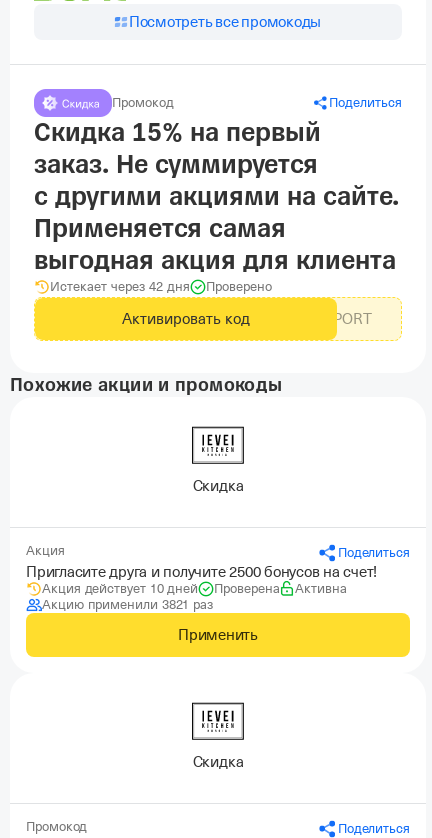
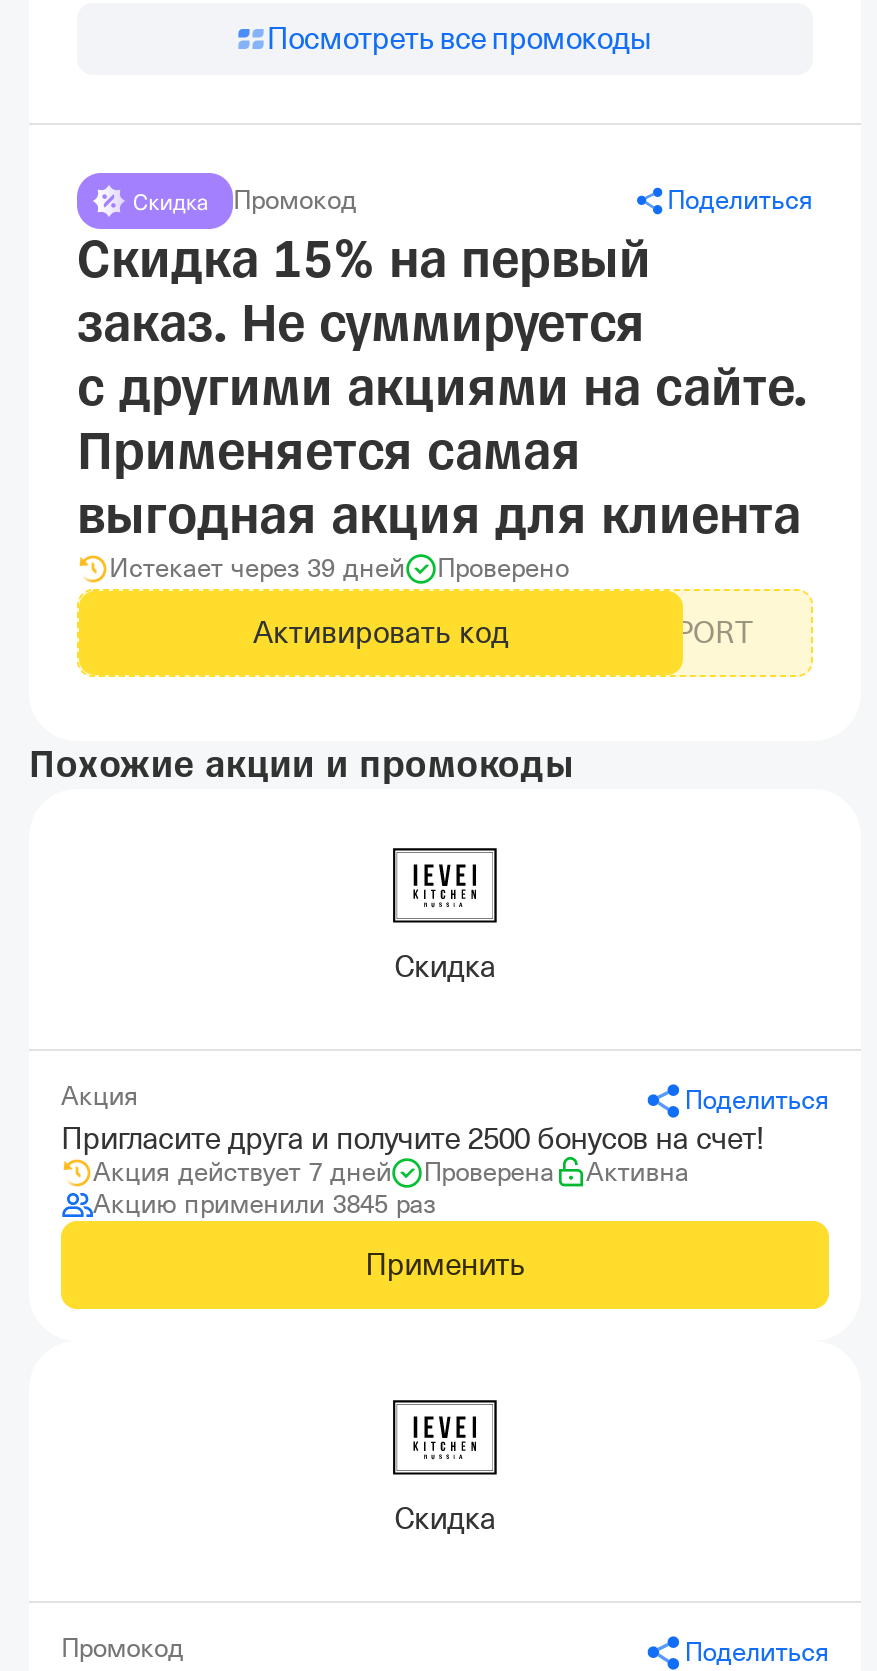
- Истекает через 42 дня
+ Истекает через 39 дней

- Акция действует 10 дней
+ Акция действует 7 дней

- Акцию применили 3821 раз
+ Акцию применили 3845 раз
